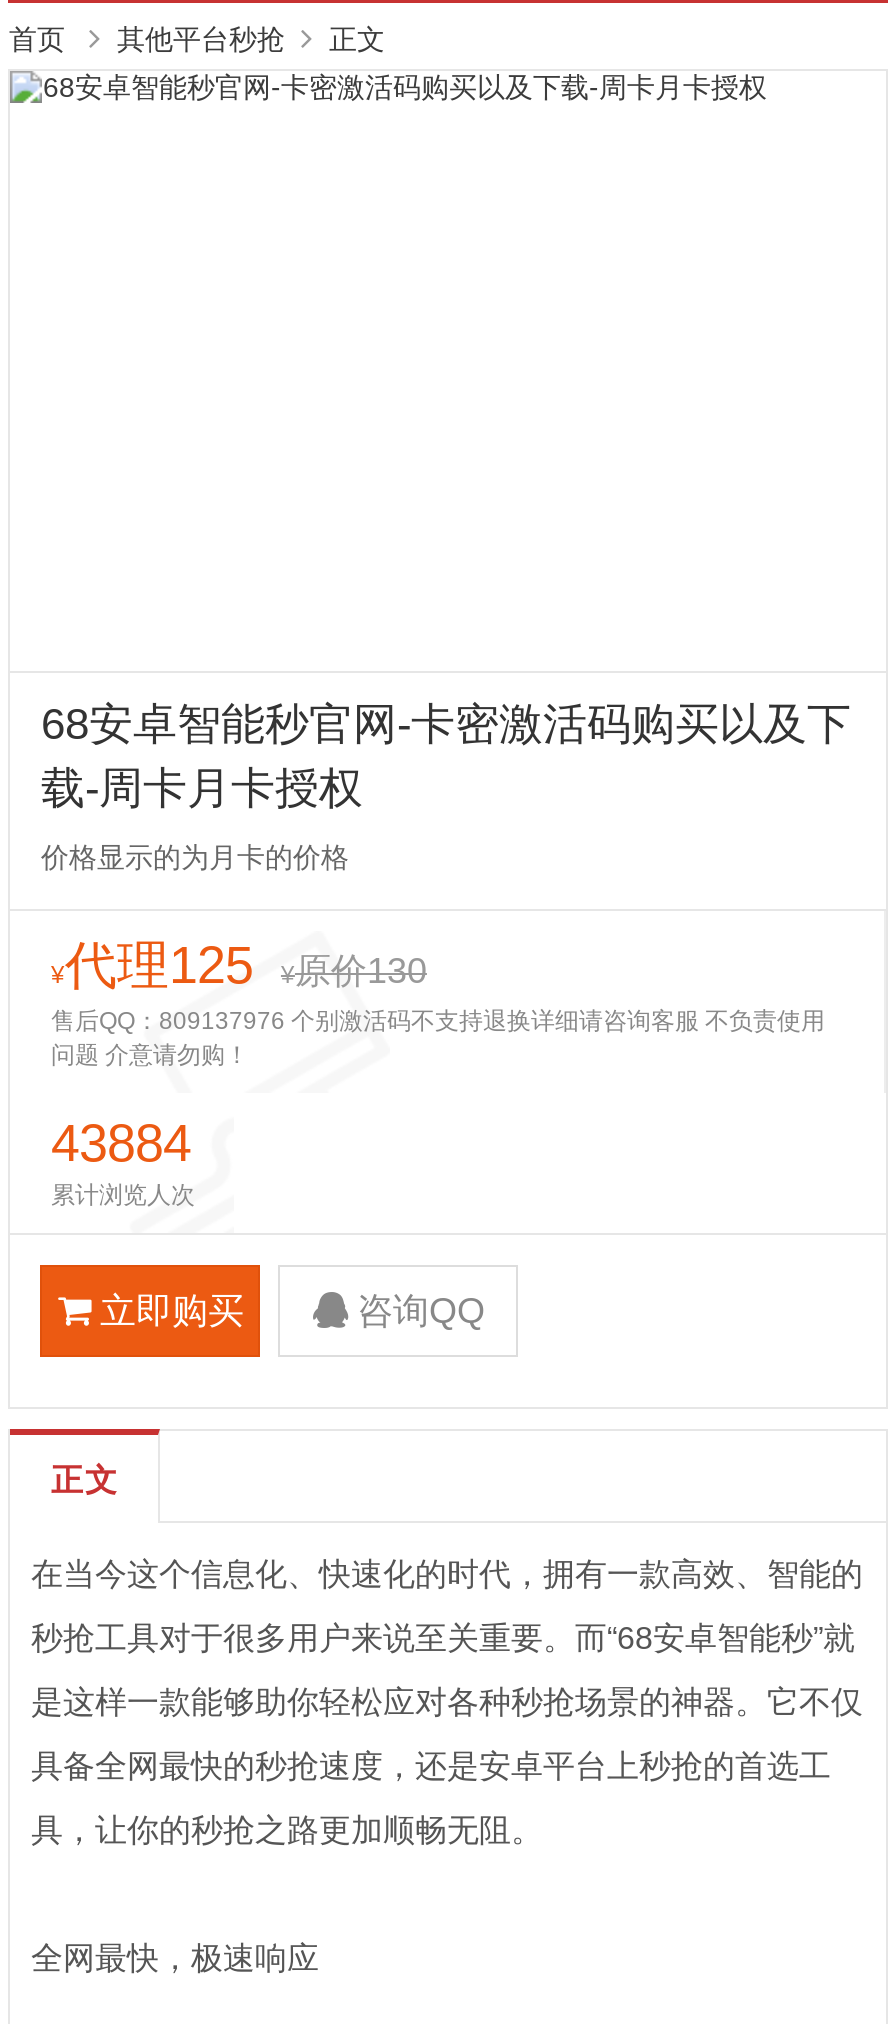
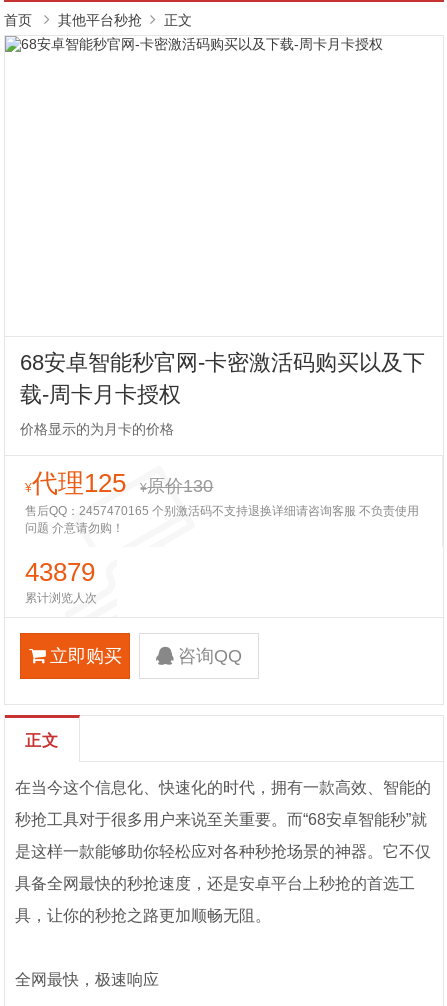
- 售后QQ：809137976 个别激活码不支持退换详细请咨询客服 不负责使用
+ 售后QQ：2457470165 个别激活码不支持退换详细请咨询客服 不负责使用

- 43884
+ 43879
